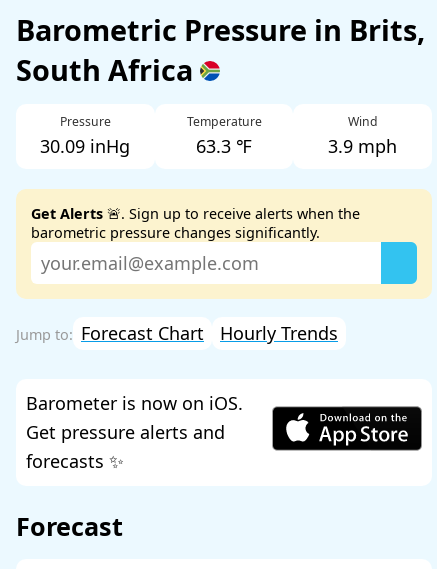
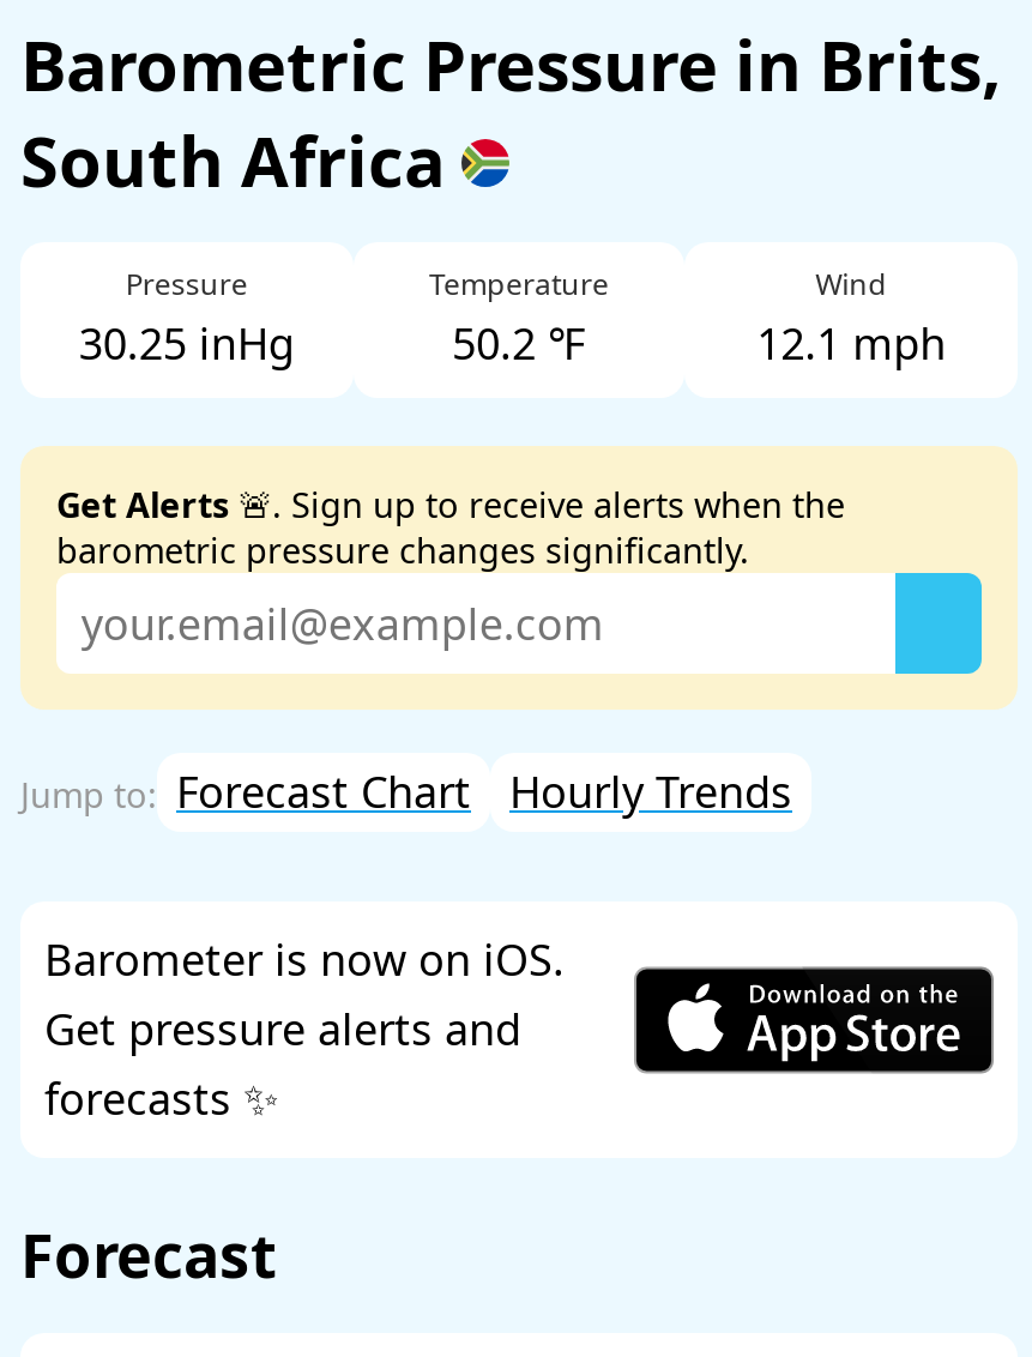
- 30.09 inHg
+ 30.25 inHg

- 63.3 ℉
+ 50.2 ℉

- 3.9 mph
+ 12.1 mph
